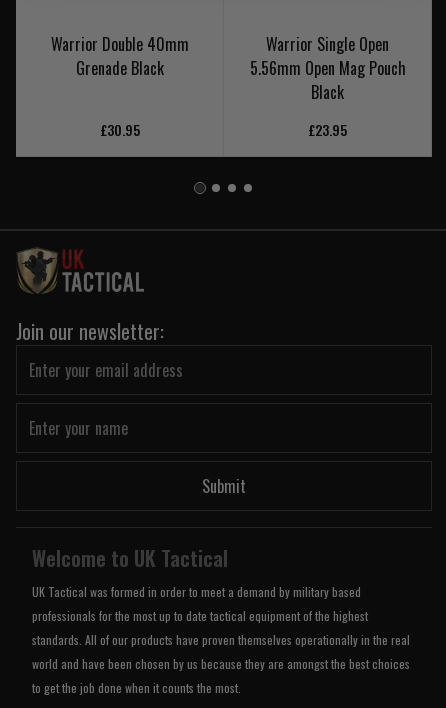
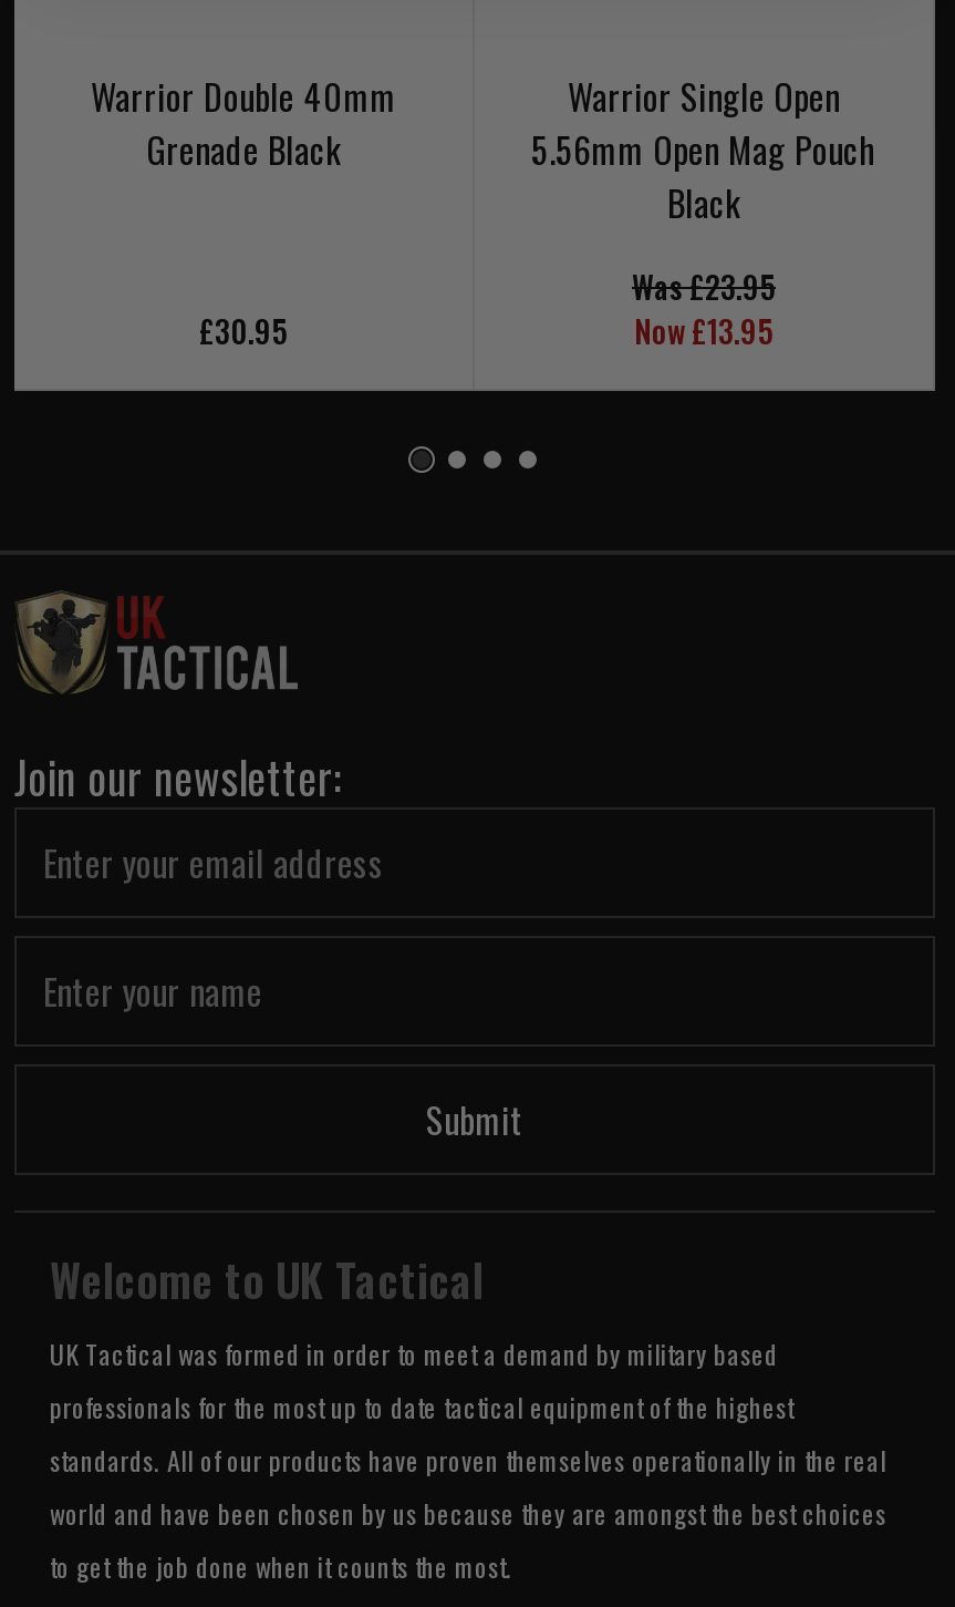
- £23.95
+ Was £23.95
+ Now £13.95
